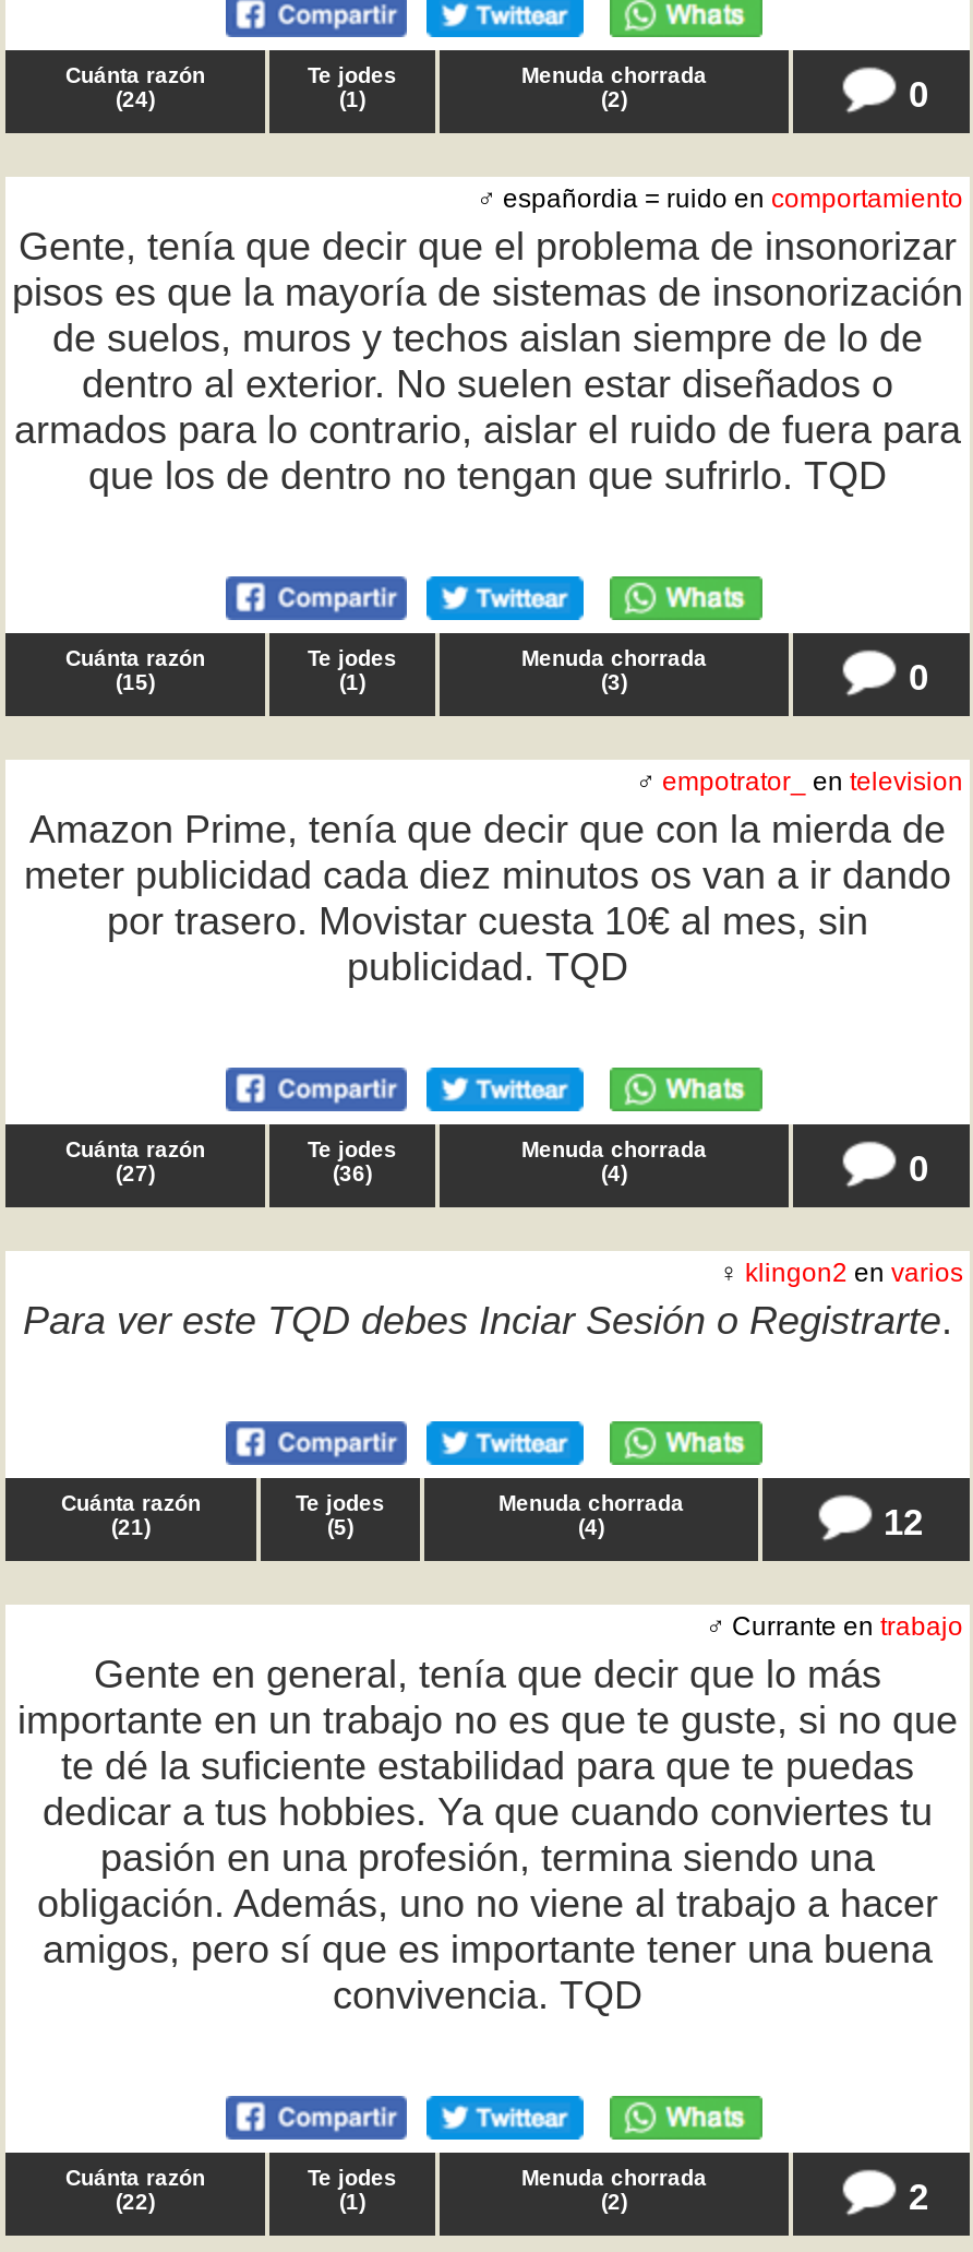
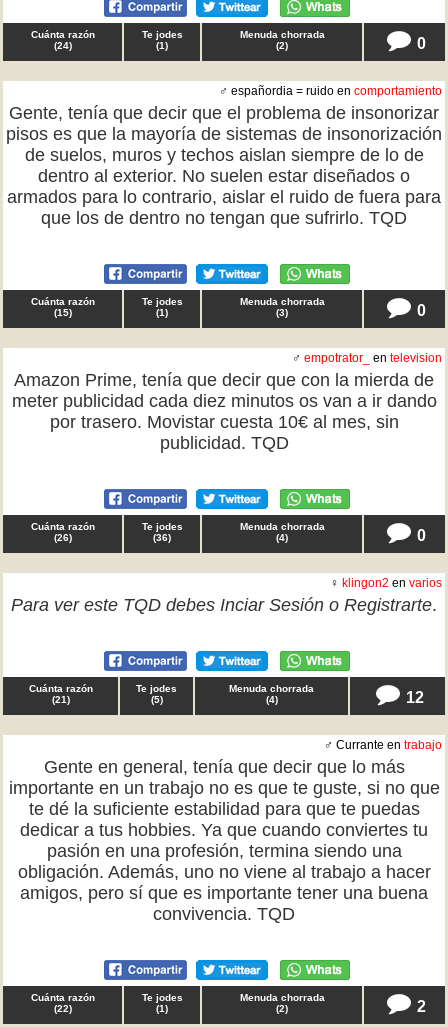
- (27)
+ (26)
